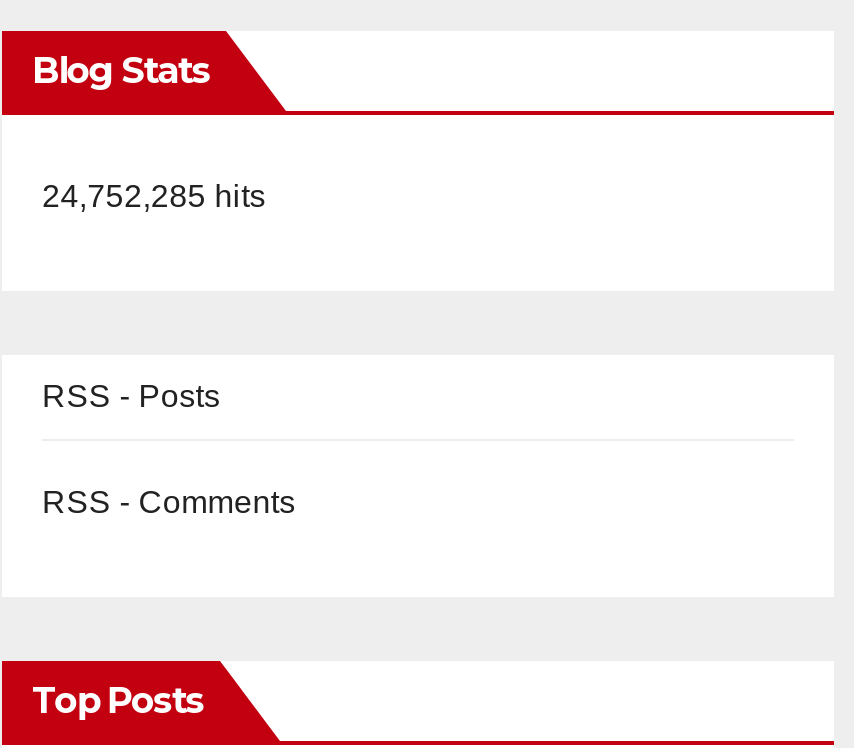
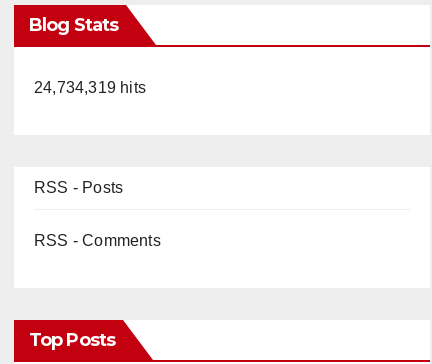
- 24,752,285 hits
+ 24,734,319 hits
